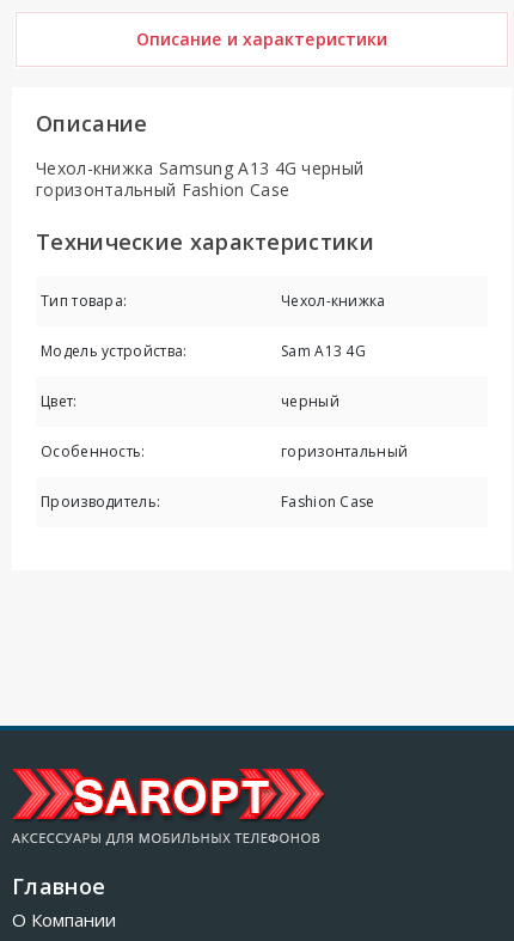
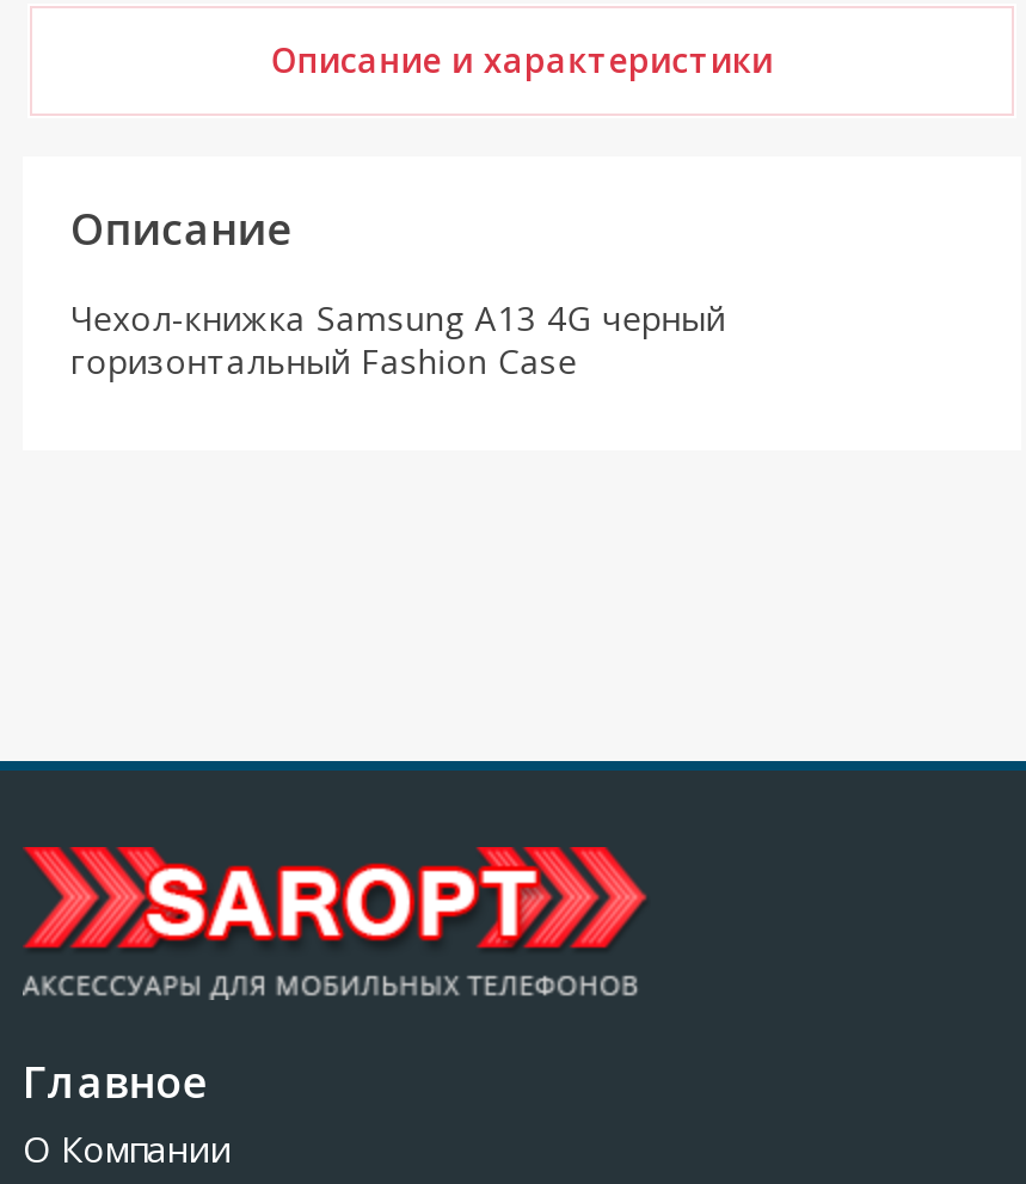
- Технические характеристики
- Тип товара:
- Чехол-книжка
- Модель устройства:
- Sam A13 4G
- Цвет:
- черный
- Особенность:
- горизонтальный
- Производитель:
- Fashion Case
